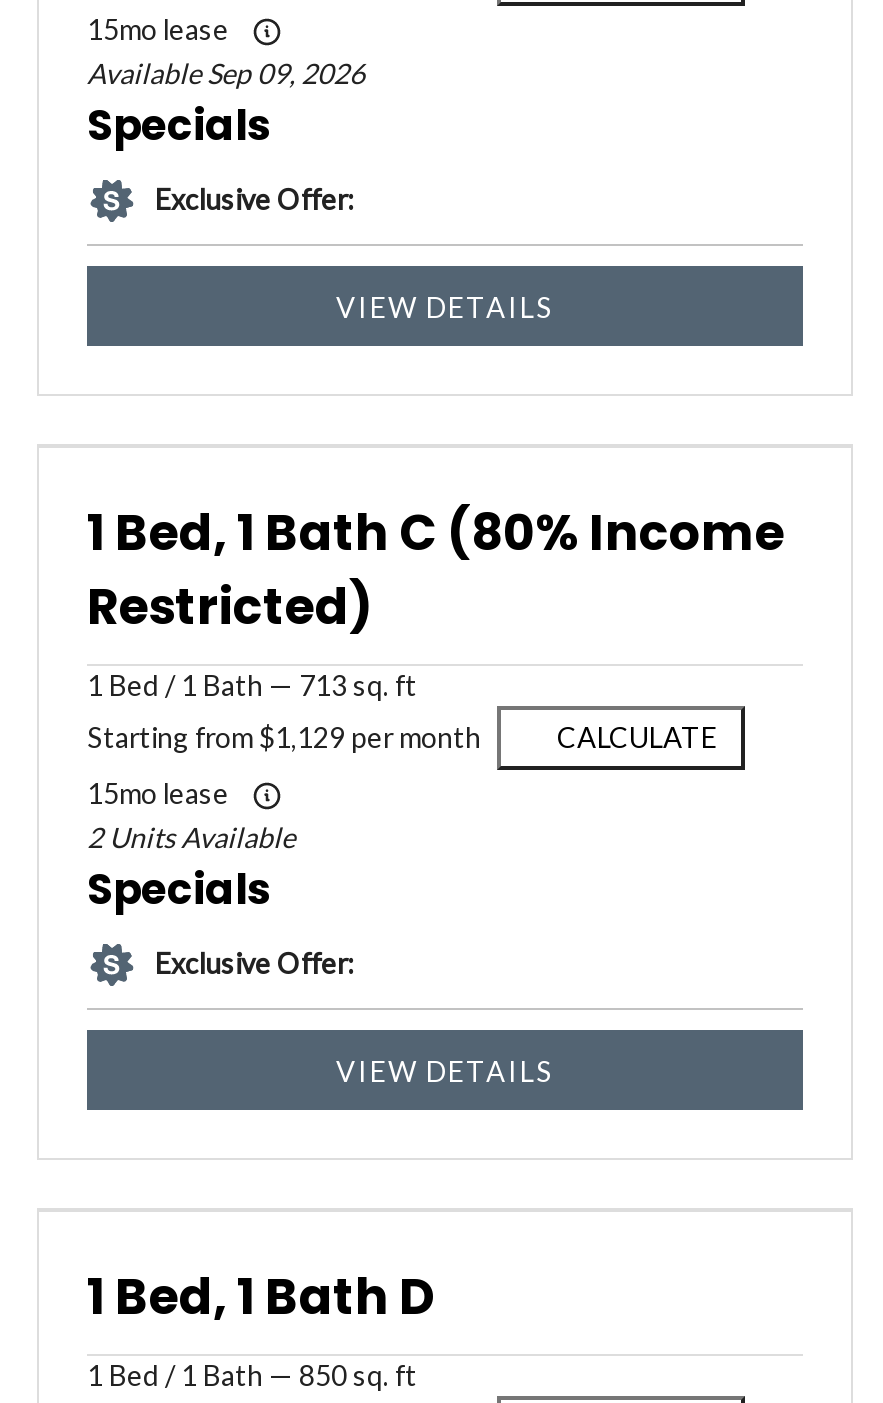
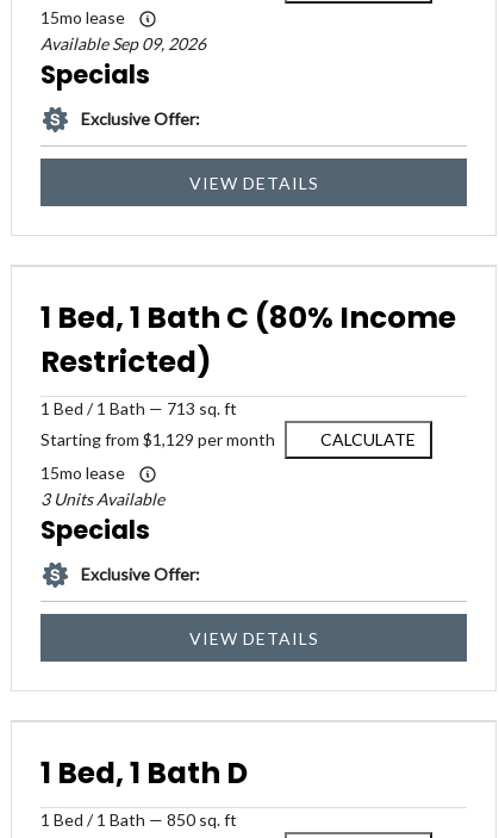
- 2 Units Available
+ 3 Units Available
